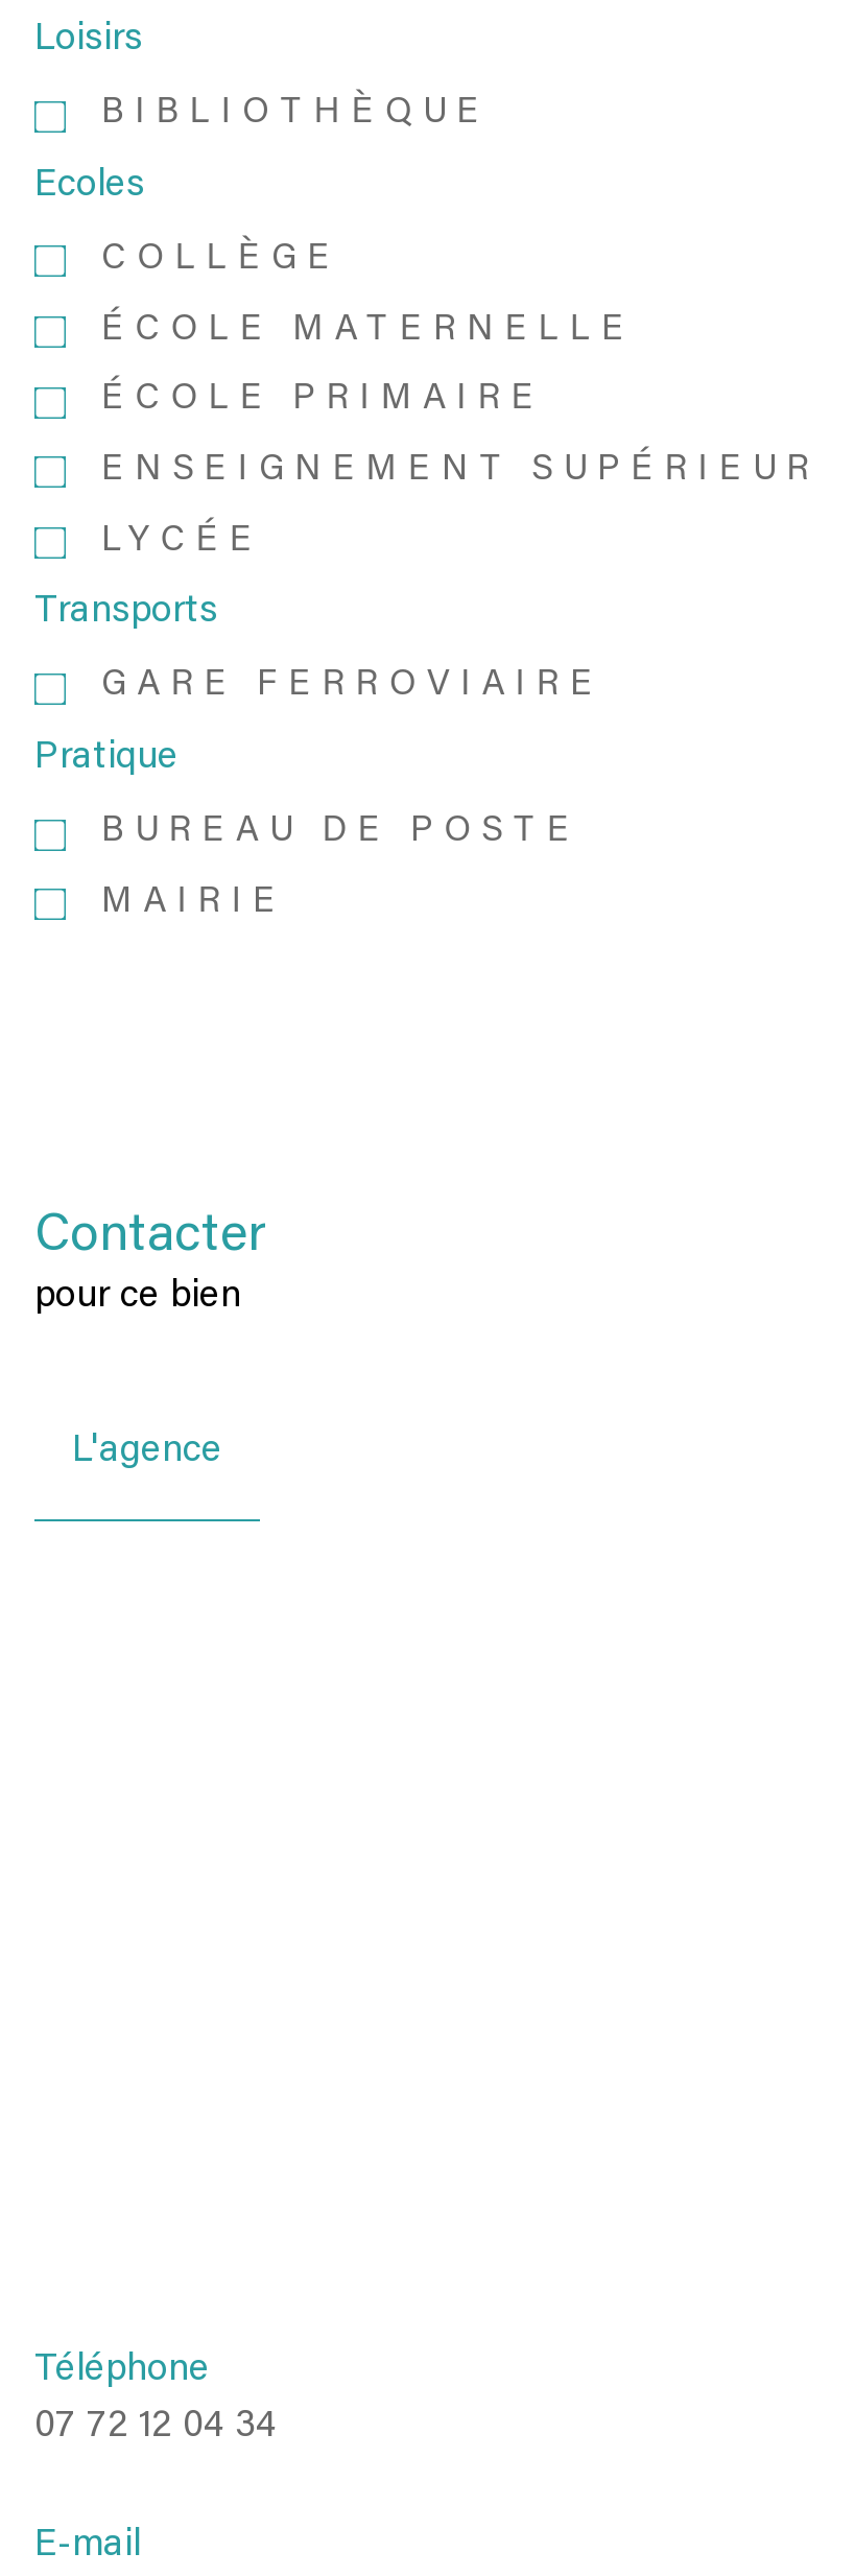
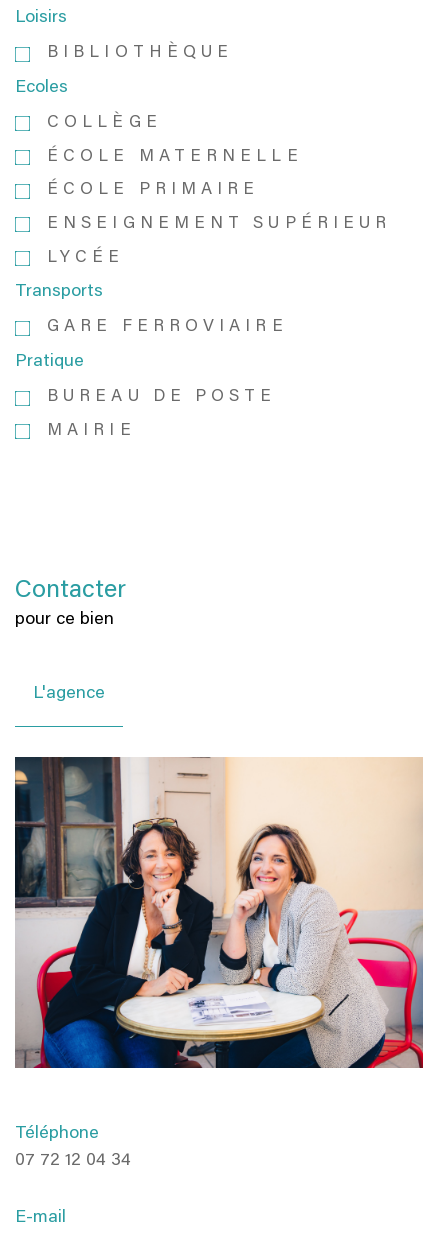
+ [image]
